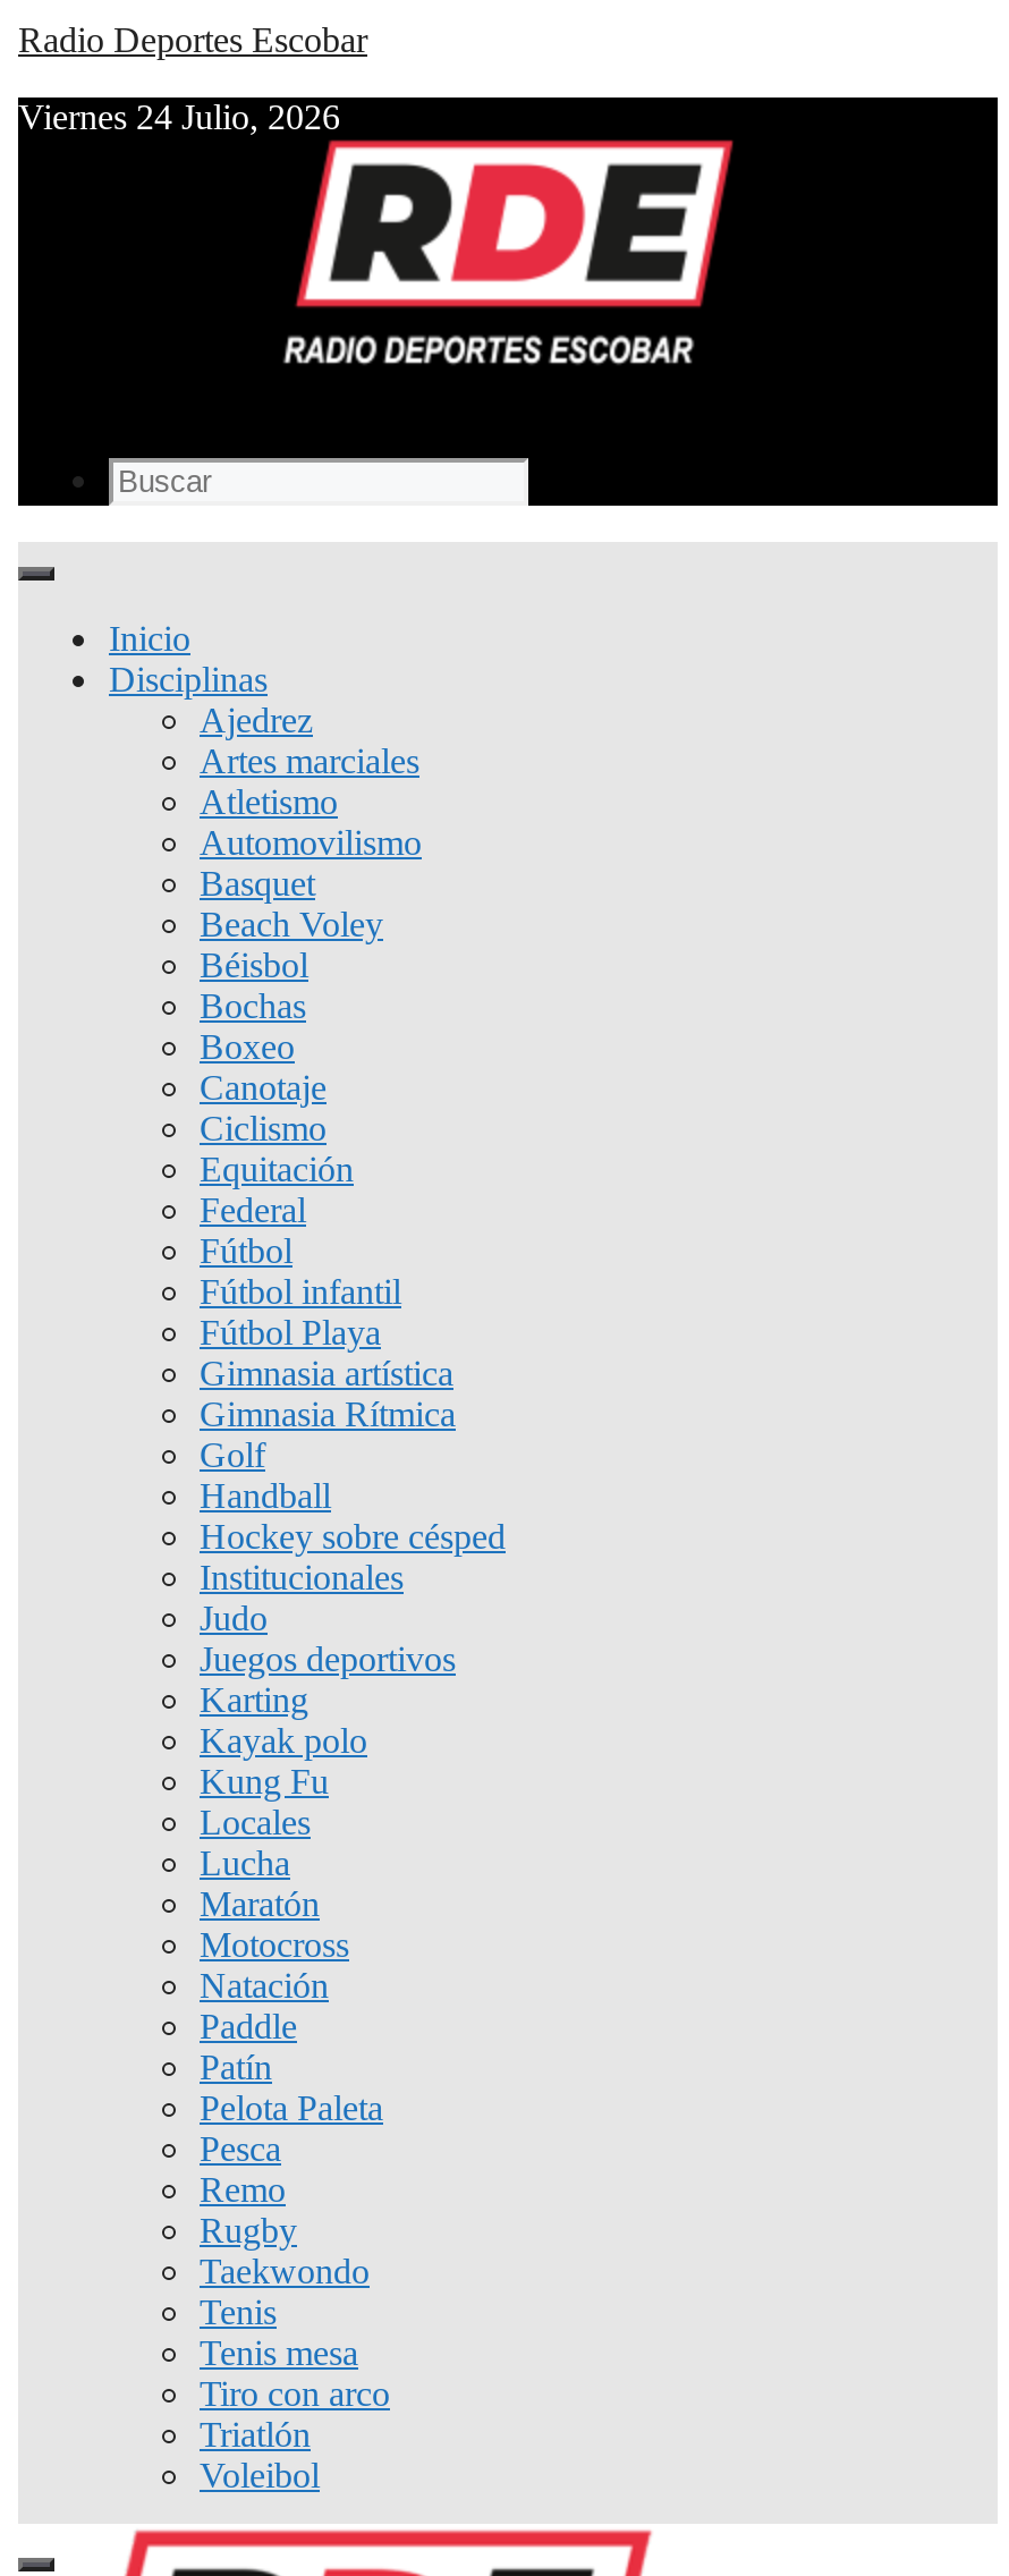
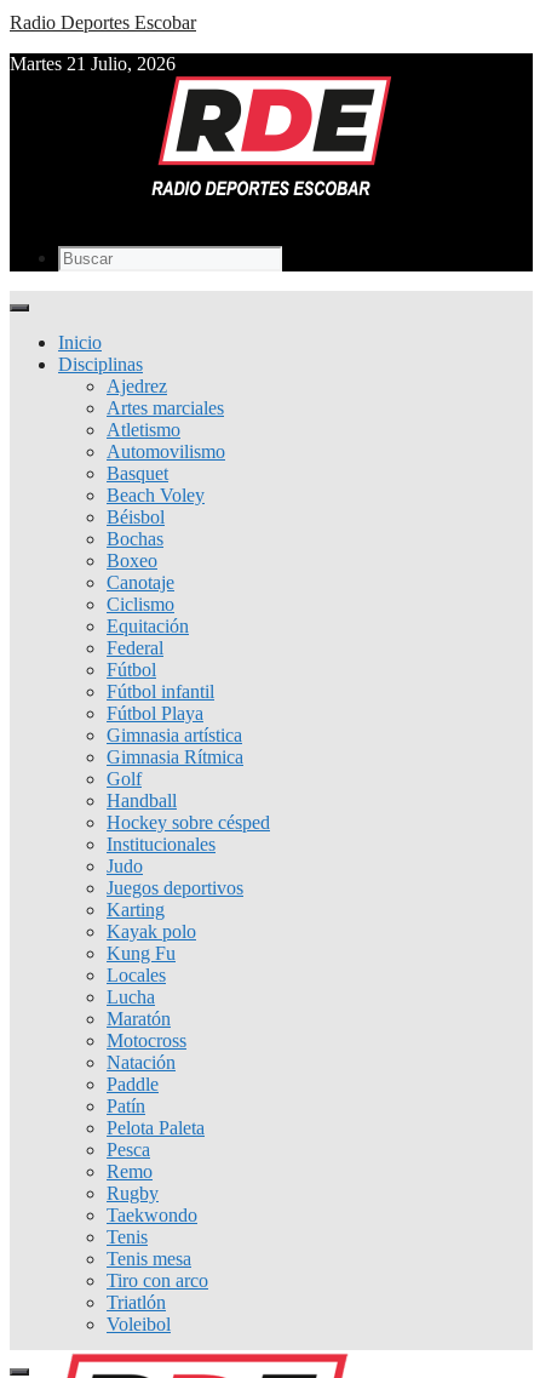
- Viernes 24 Julio, 2026
+ Martes 21 Julio, 2026
